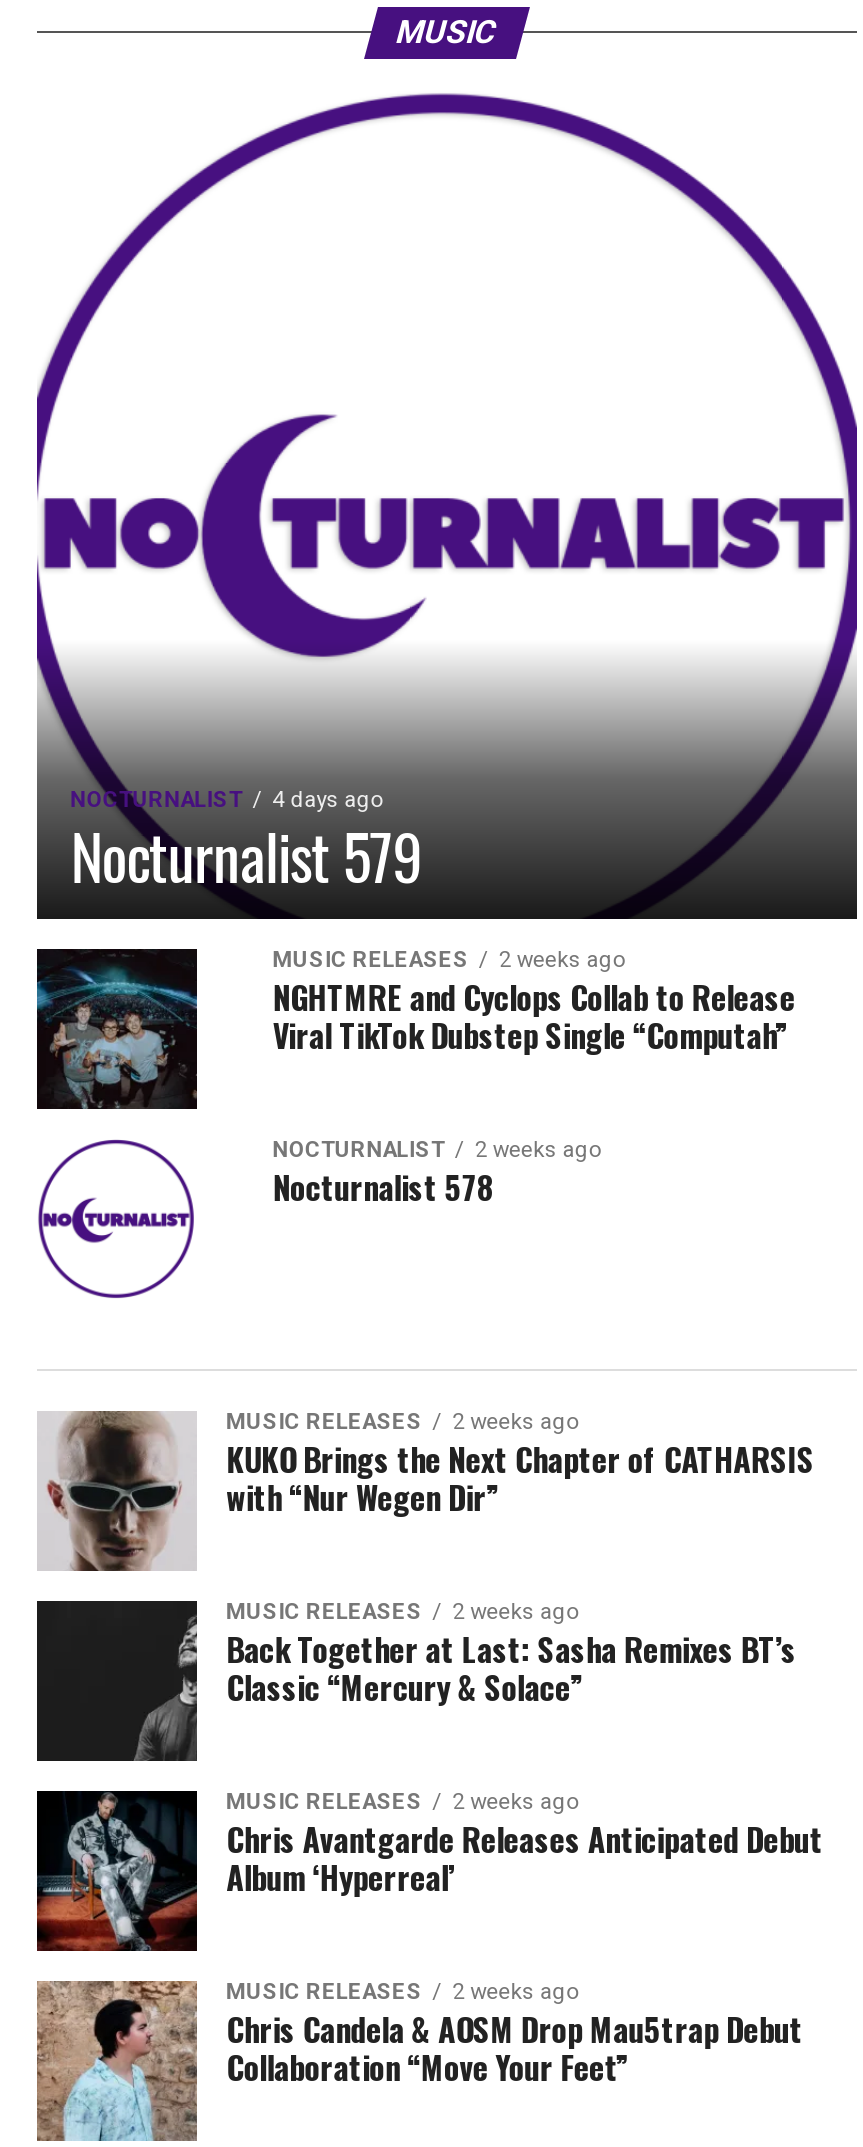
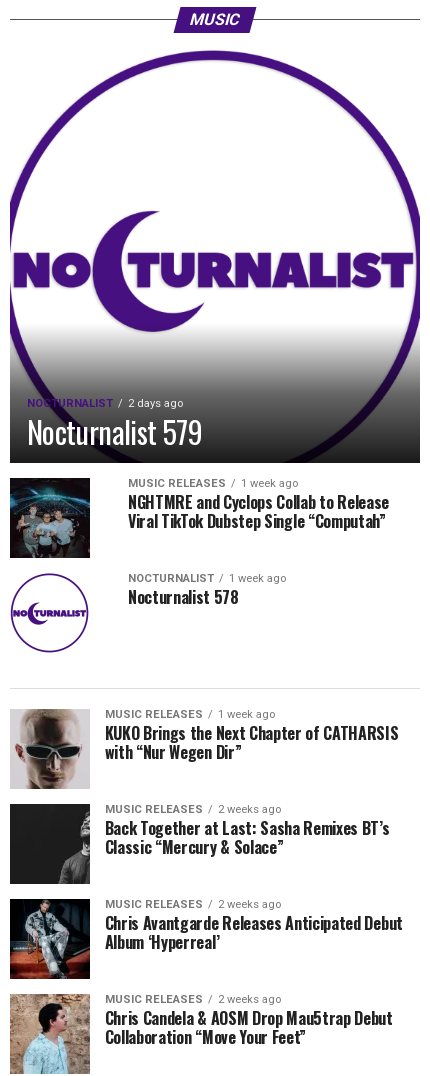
- NOCTURNALIST 4 days ago
+ NOCTURNALIST 2 days ago

- MUSIC RELEASES 2 weeks ago
+ MUSIC RELEASES 1 week ago

- NOCTURNALIST 2 weeks ago
+ NOCTURNALIST 1 week ago

- MUSIC RELEASES 2 weeks ago
+ MUSIC RELEASES 1 week ago
